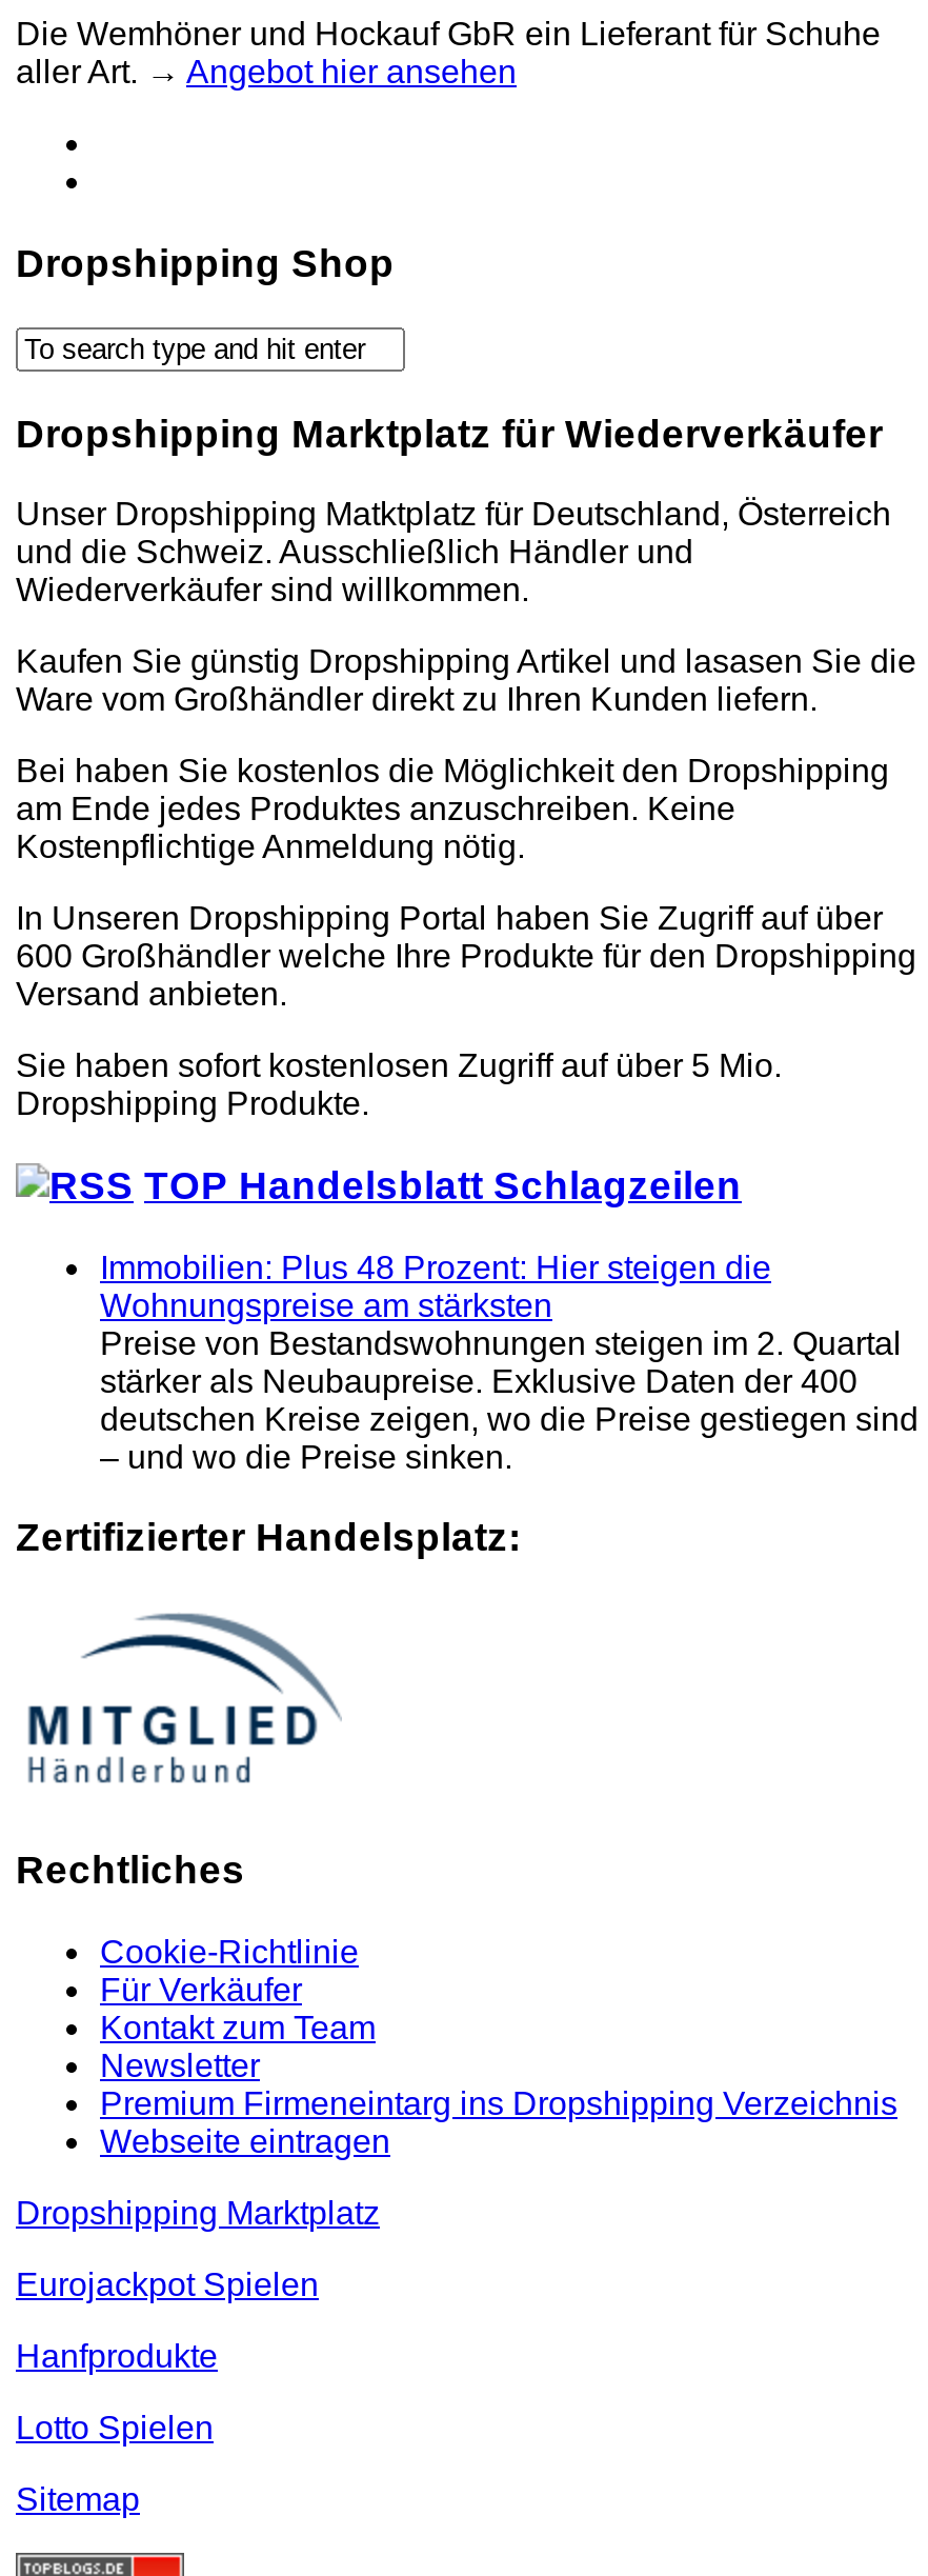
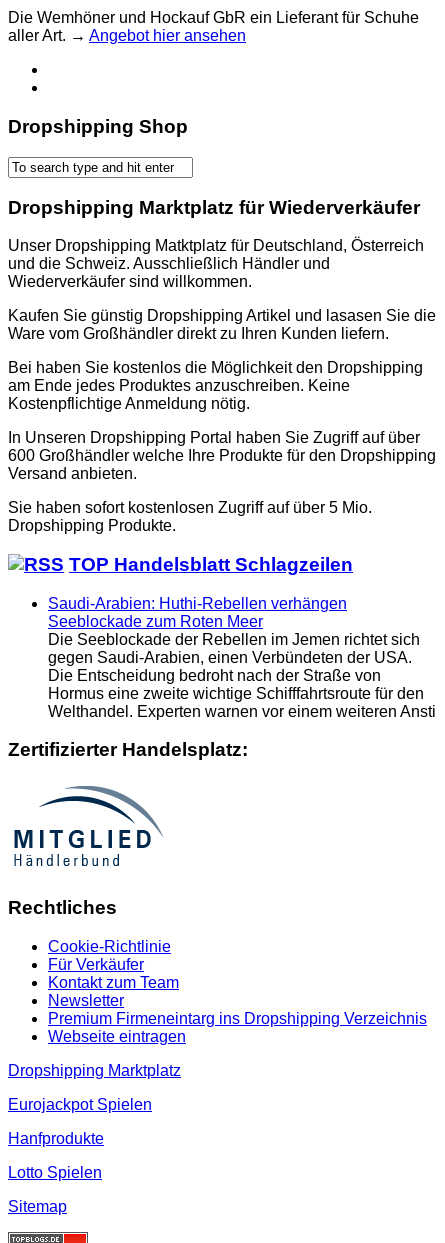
- Immobilien: Plus 48 Prozent: Hier steigen die
- Wohnungspreise am stärksten
- Preise von Bestandswohnungen steigen im 2. Quartal
- stärker als Neubaupreise. Exklusive Daten der 400
- deutschen Kreise zeigen, wo die Preise gestiegen sind
- – und wo die Preise sinken.
+ Saudi-Arabien: Huthi-Rebellen verhängen
+ Seeblockade zum Roten Meer
+ Die Seeblockade der Rebellen im Jemen richtet sich
+ gegen Saudi-Arabien, einen Verbündeten der USA.
+ Die Entscheidung bedroht nach der Straße von
+ Hormus eine zweite wichtige Schifffahrtsroute für den
+ Welthandel. Experten warnen vor einem weiteren Ansti
